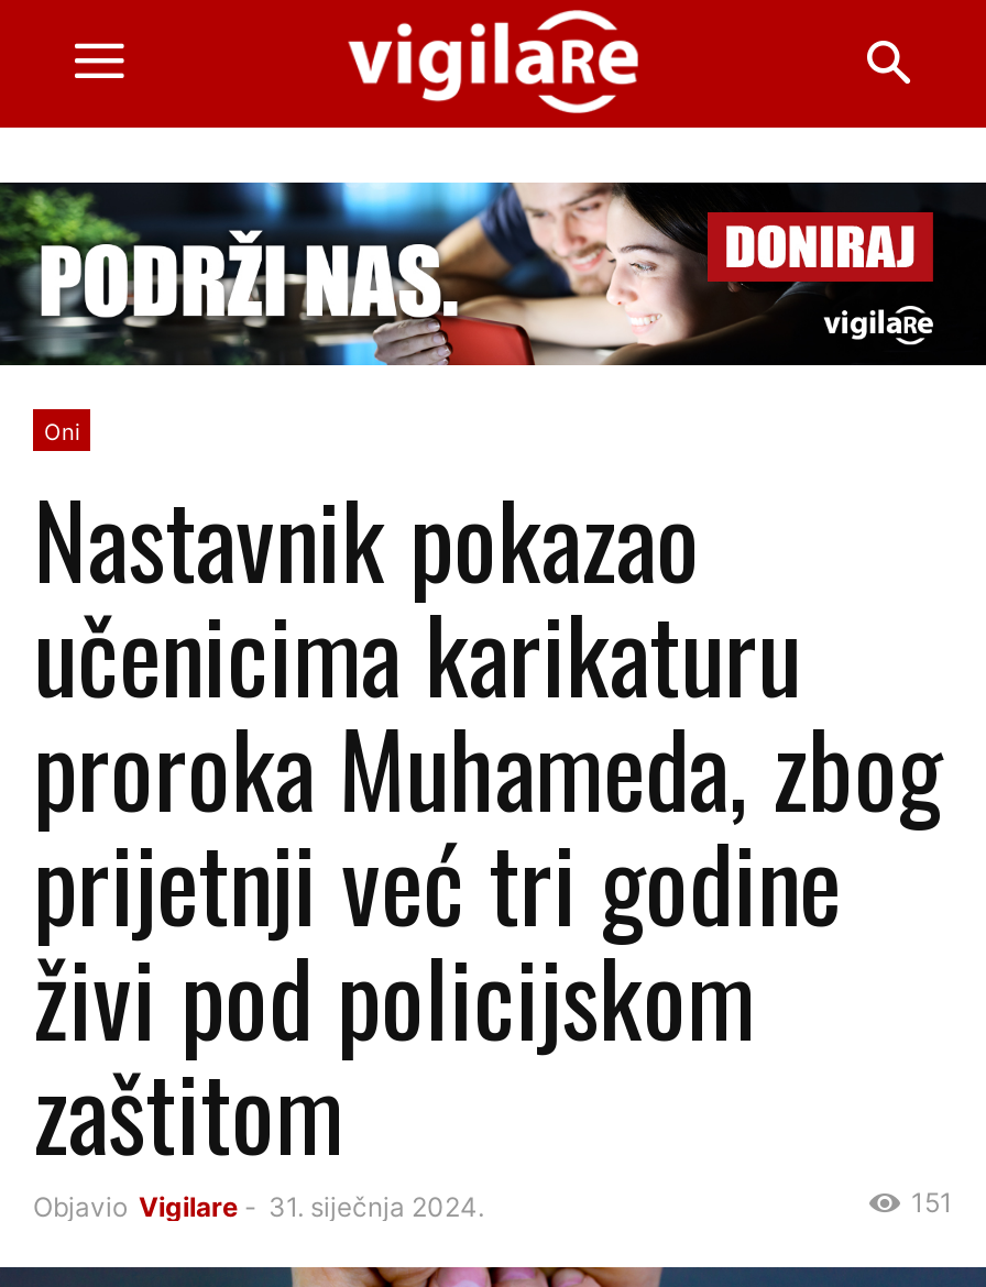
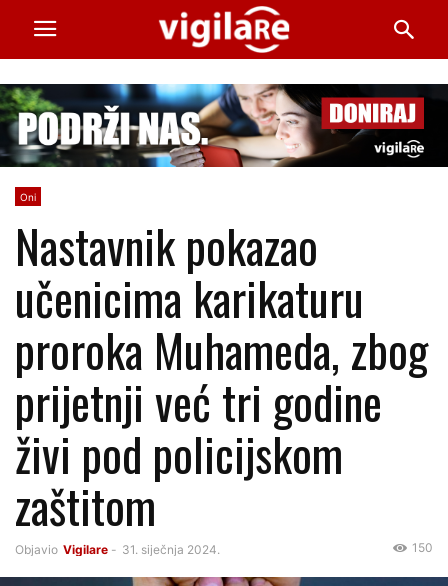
- 151
+ 150
